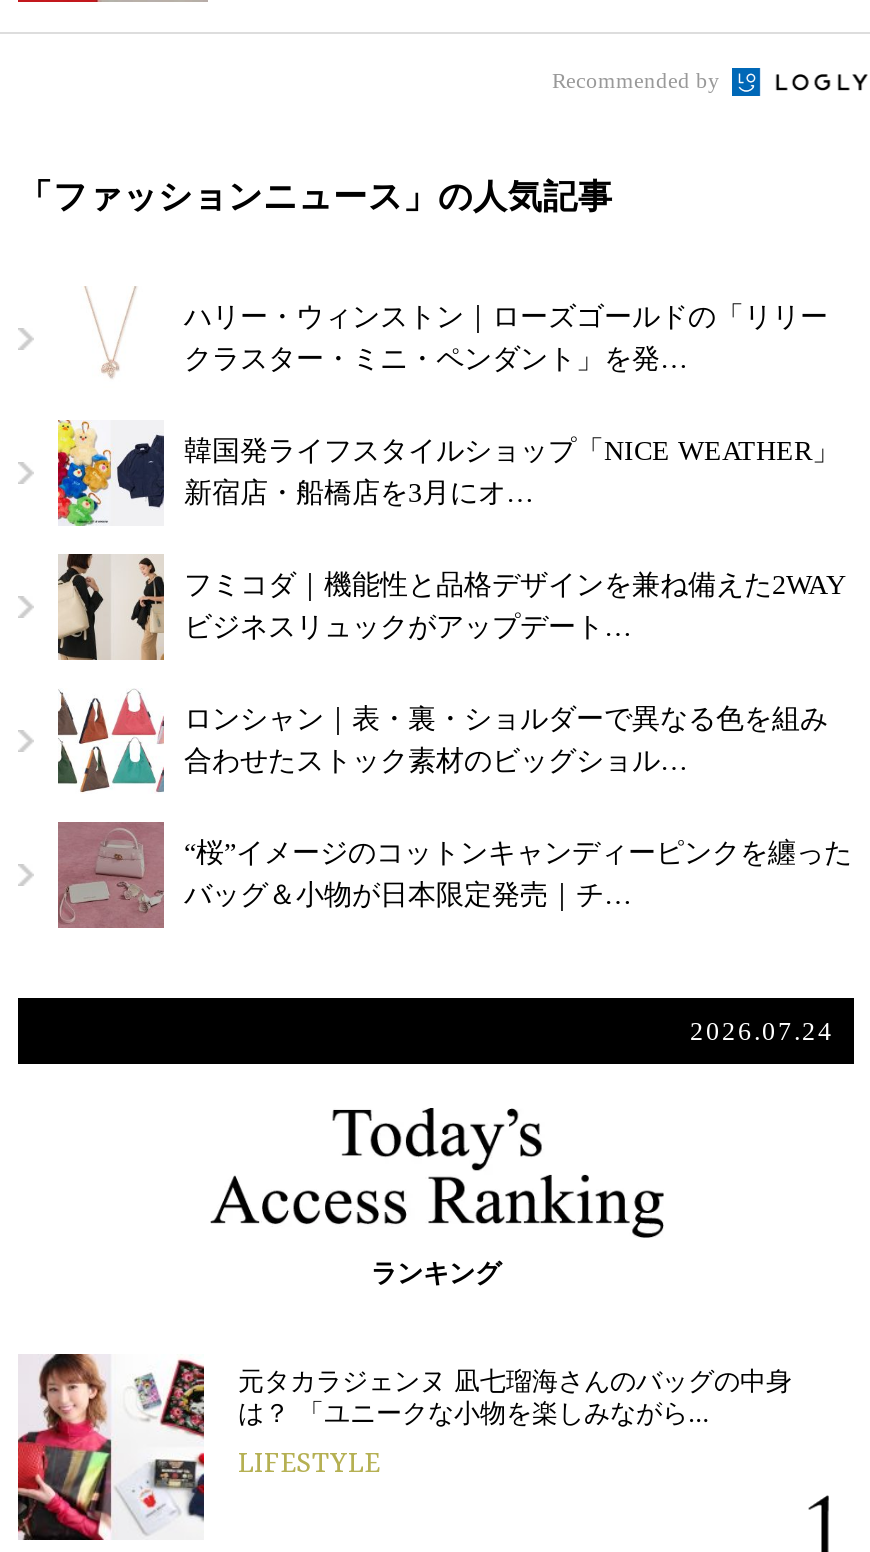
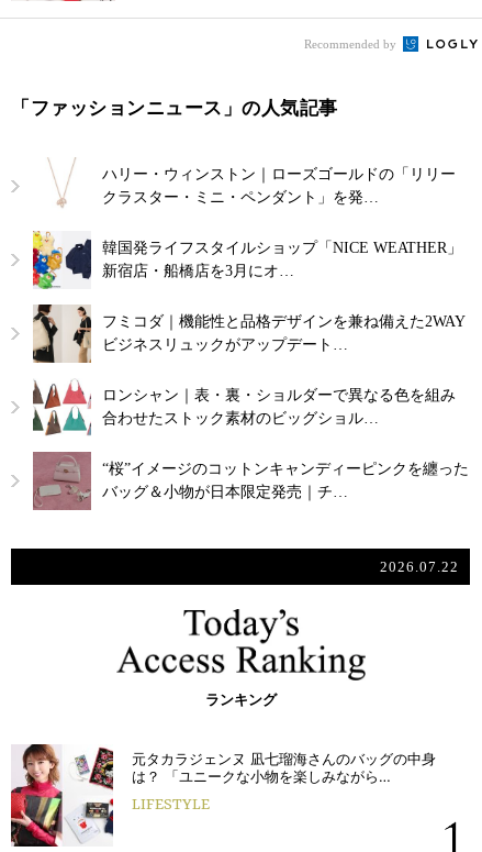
- 2026.07.24
+ 2026.07.22
